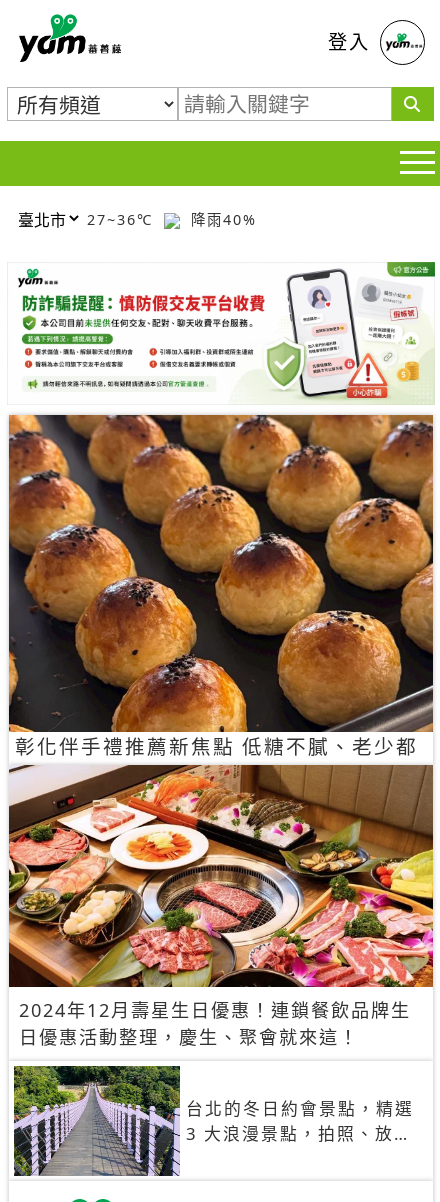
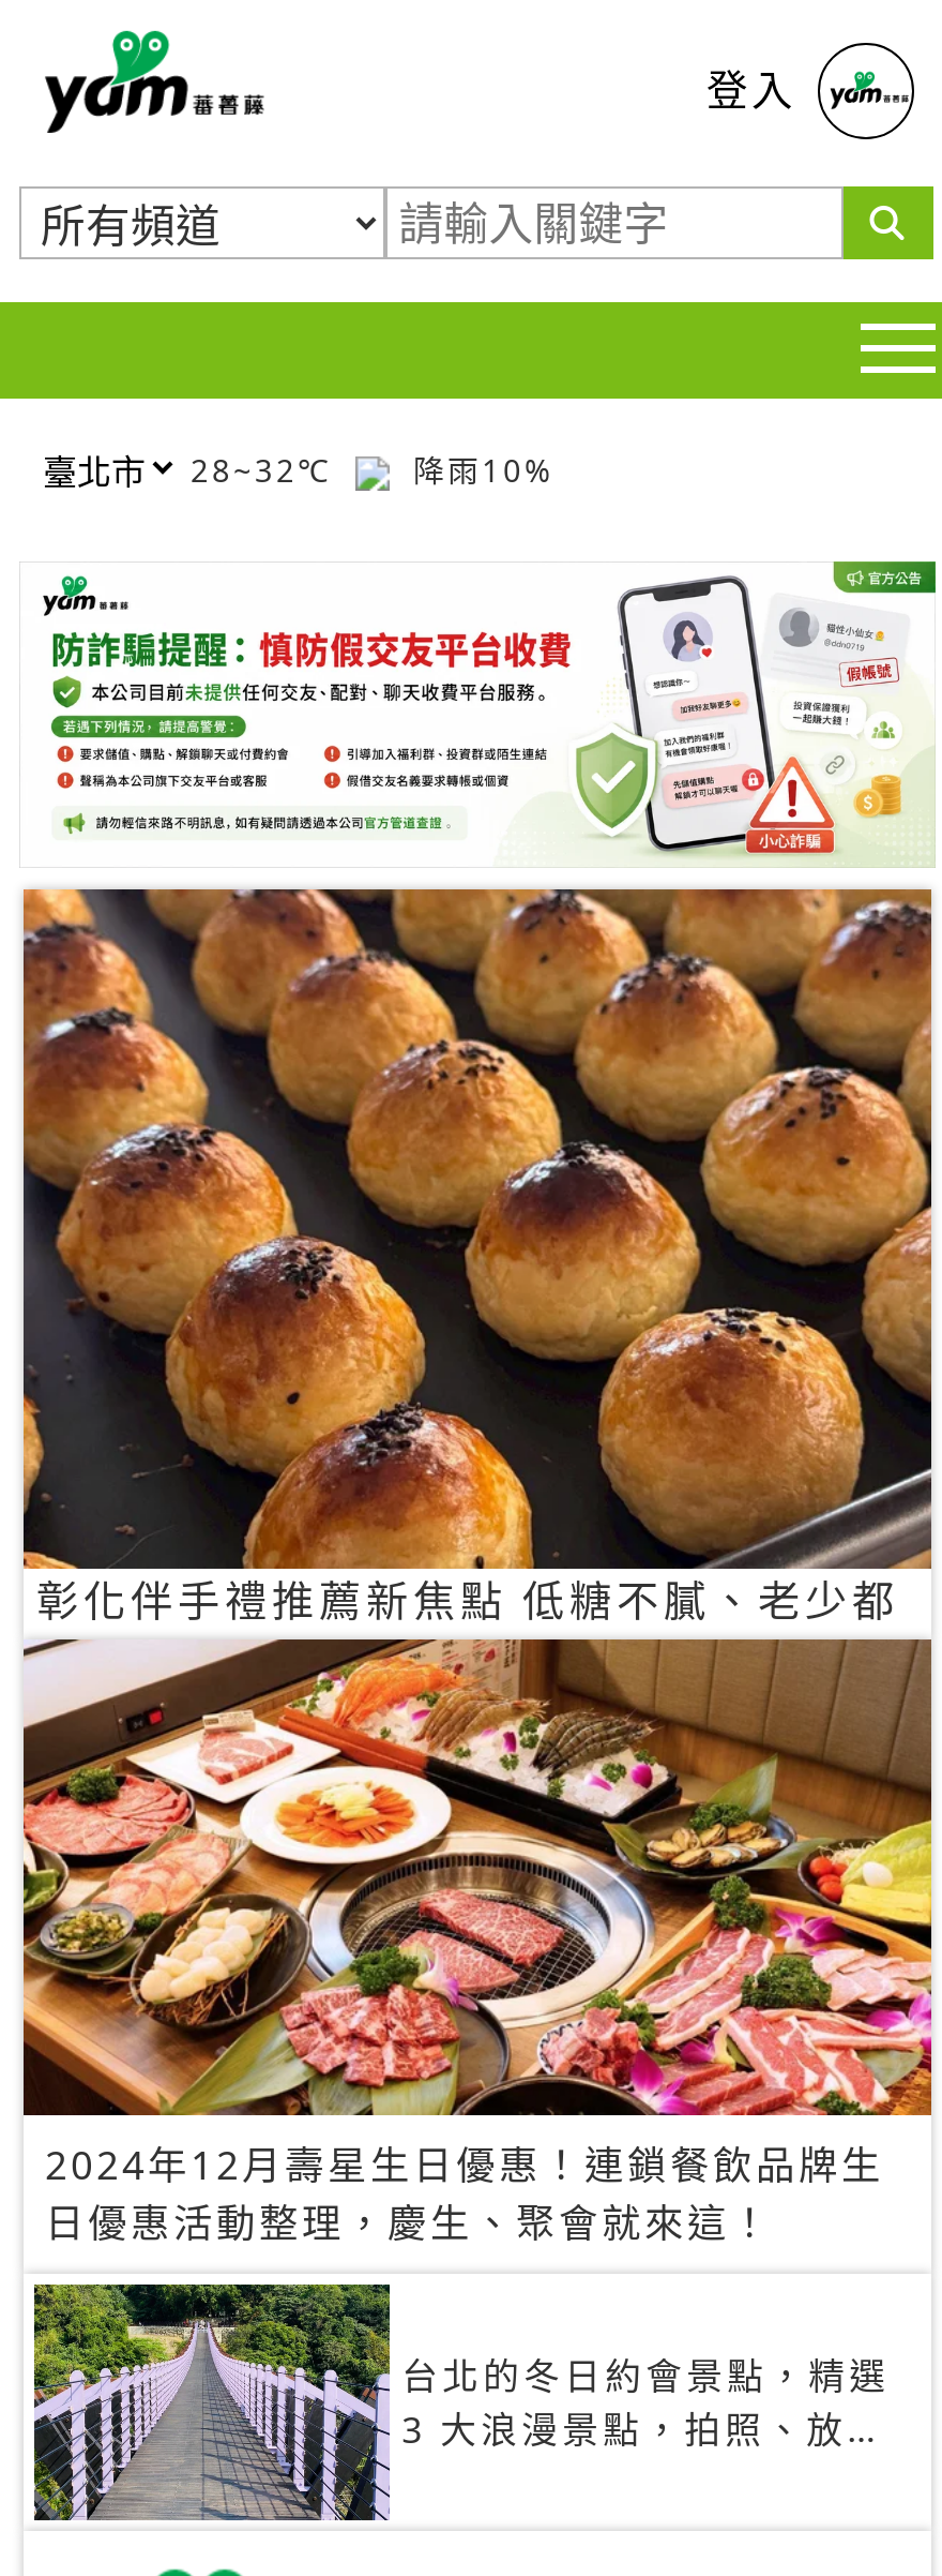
- 27~36℃
+ 28~32℃

- 降雨40%
+ 降雨10%
